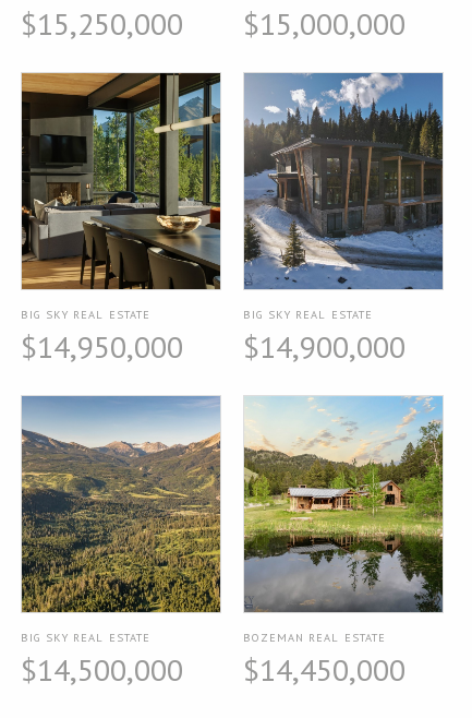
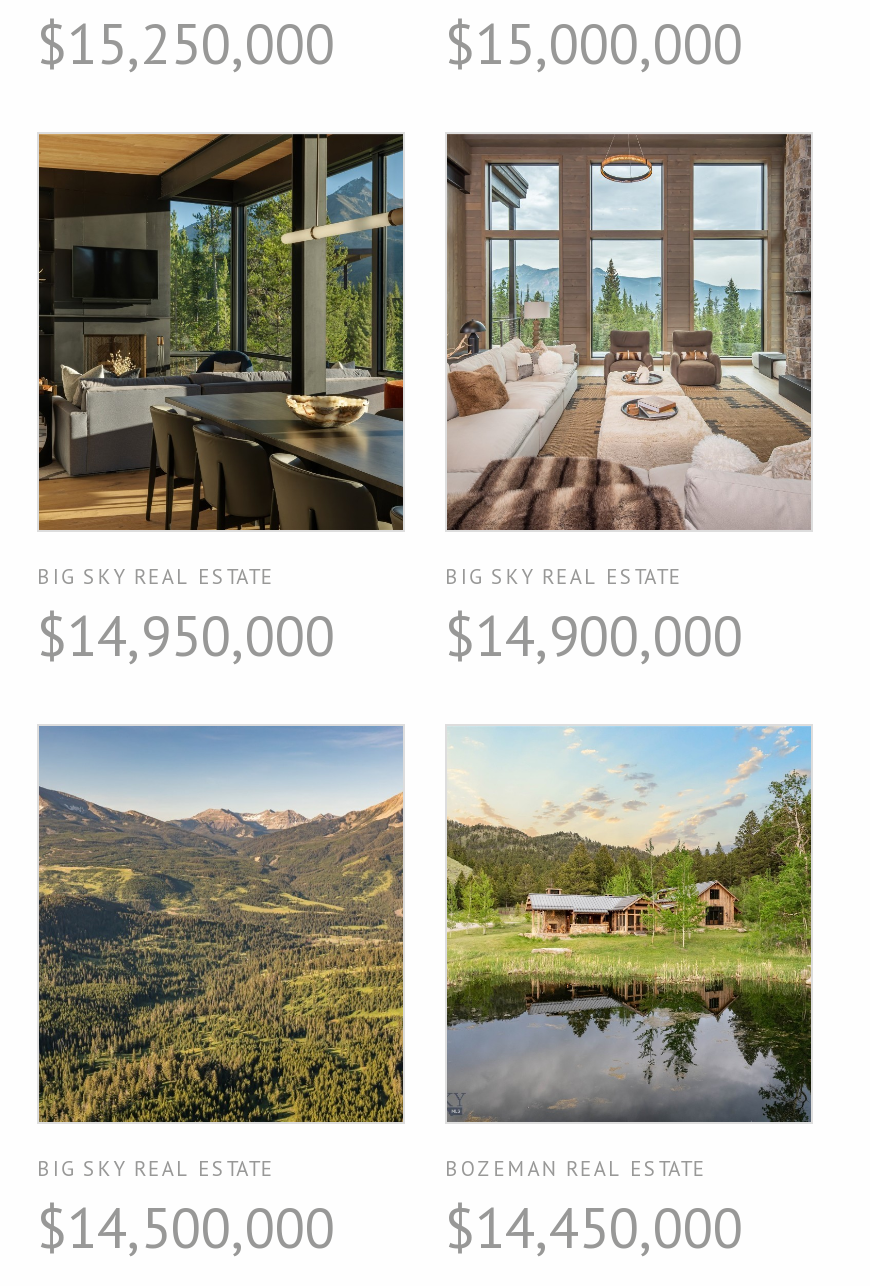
- [image]
+ [image]
